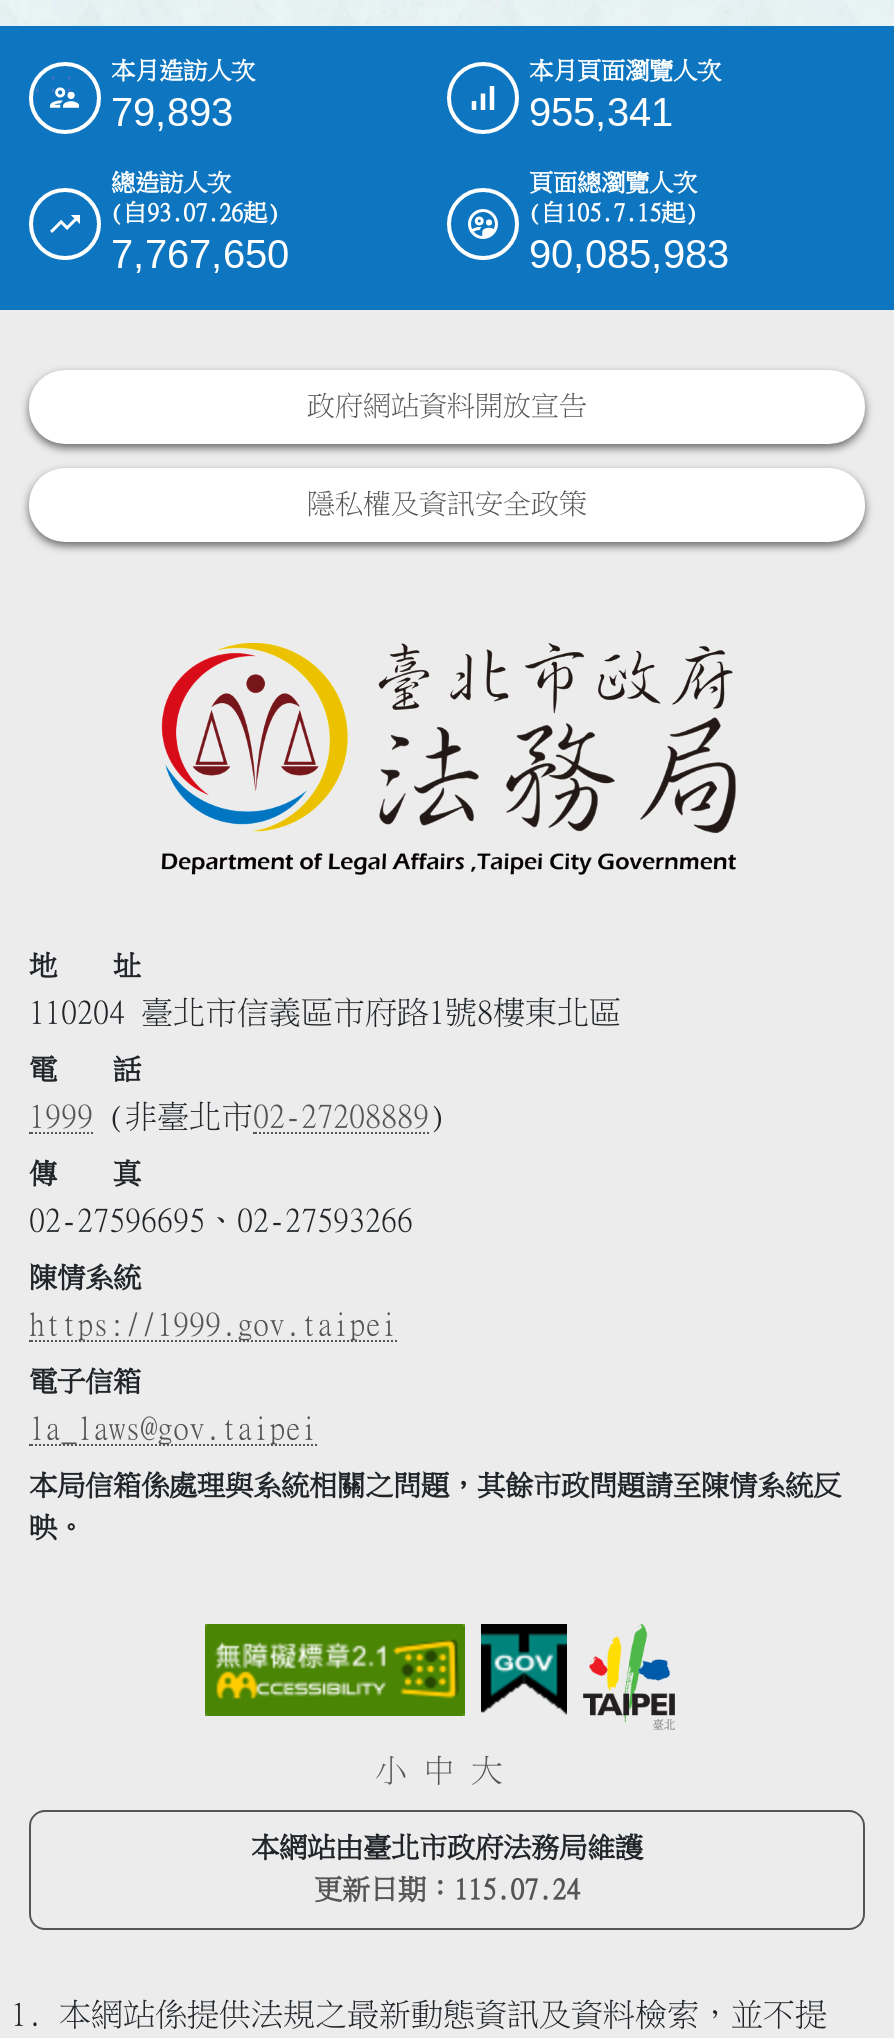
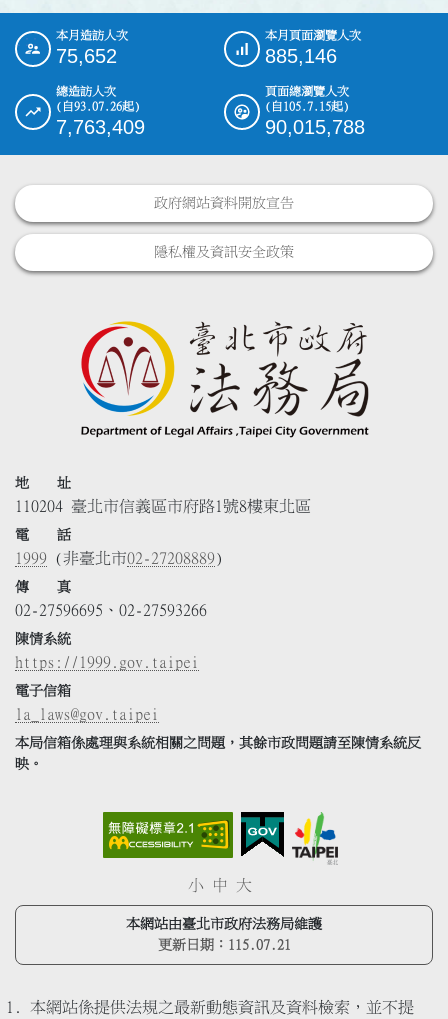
- 79,893
+ 75,652

- 955,341
+ 885,146

- 7,767,650
+ 7,763,409

- 90,085,983
+ 90,015,788

- 更新日期：115.07.24
+ 更新日期：115.07.21
